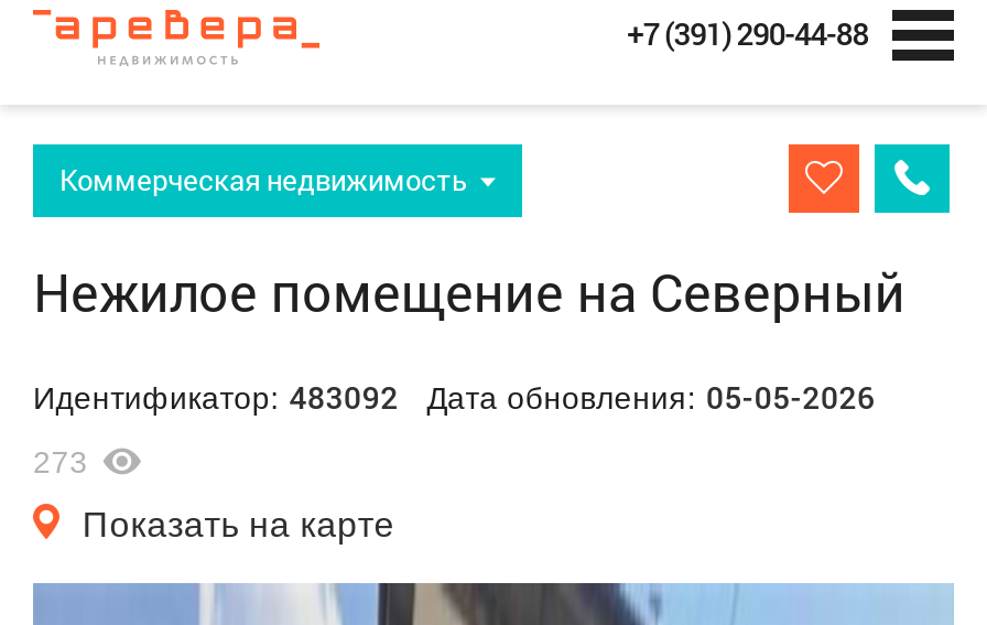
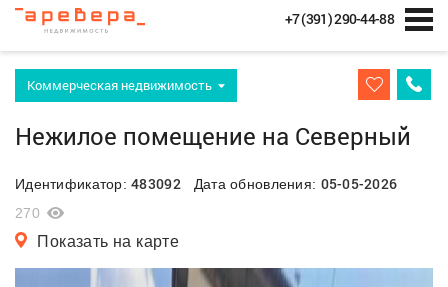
- 273
+ 270
